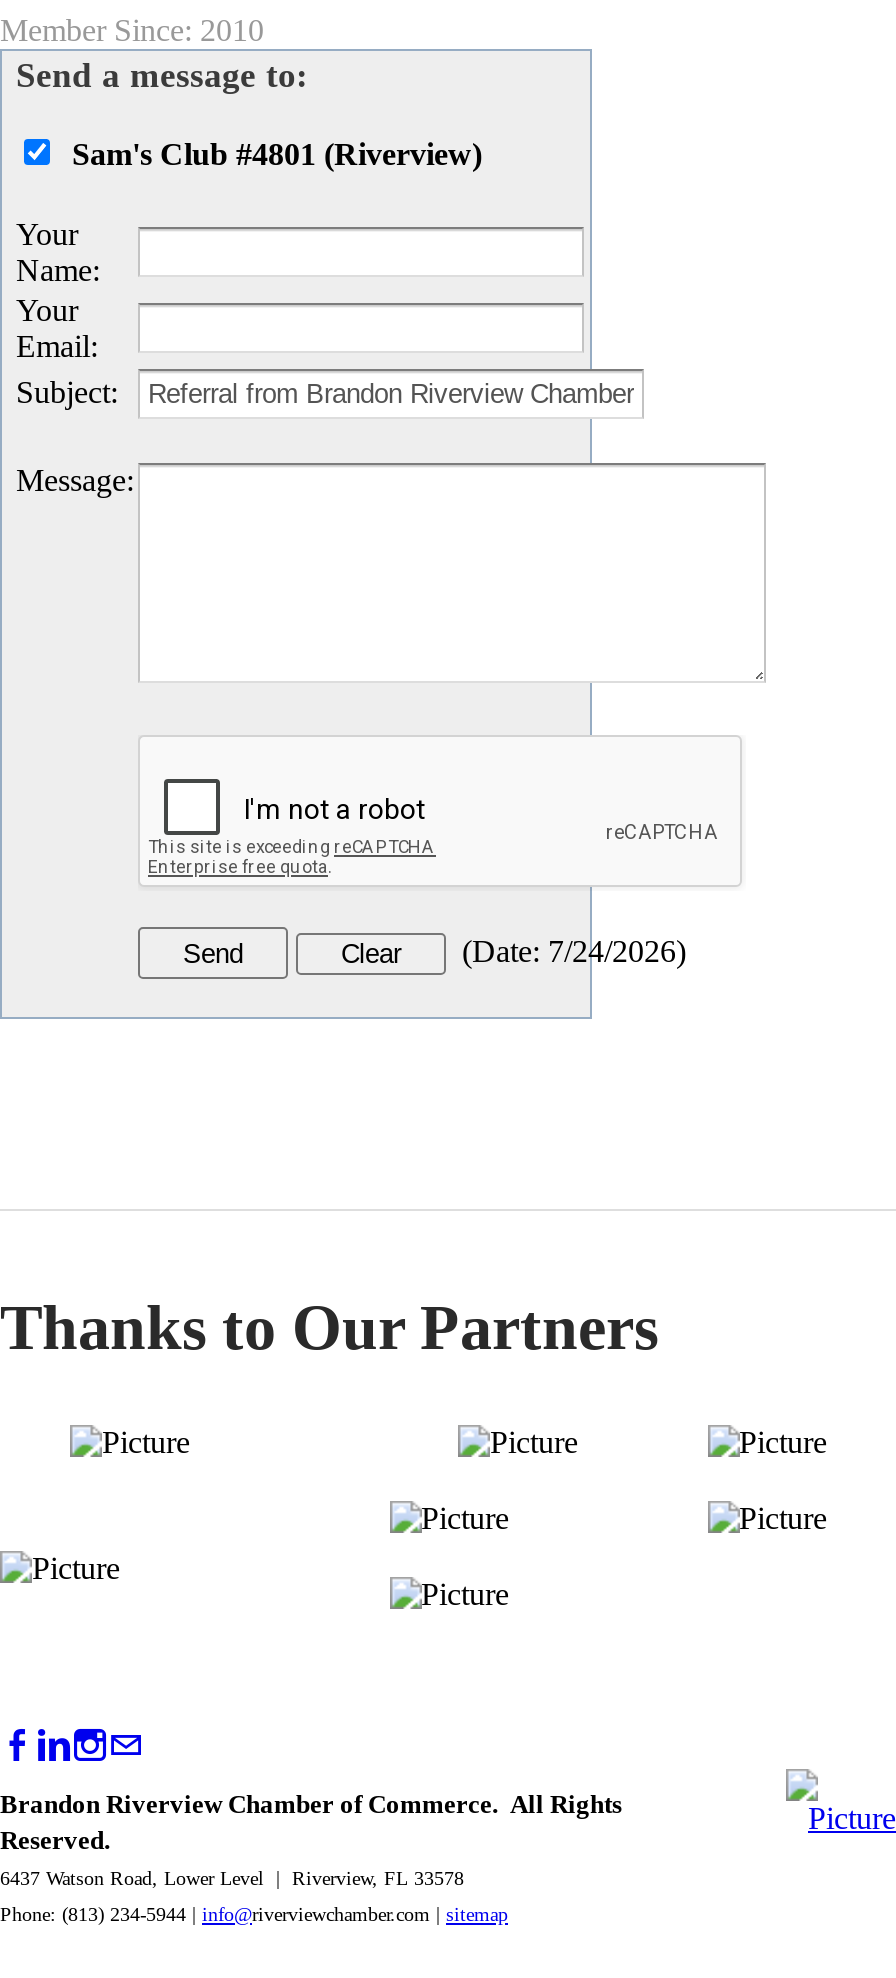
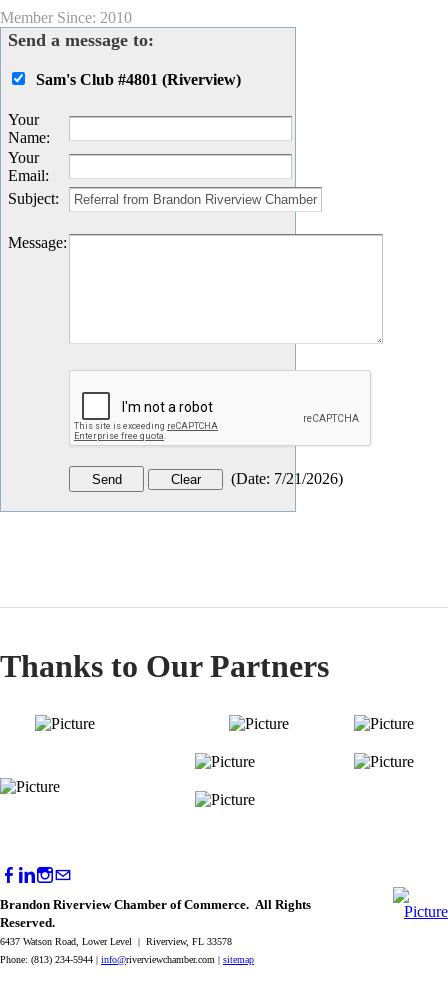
- (Date: 7/24/2026)
+ (Date: 7/21/2026)
